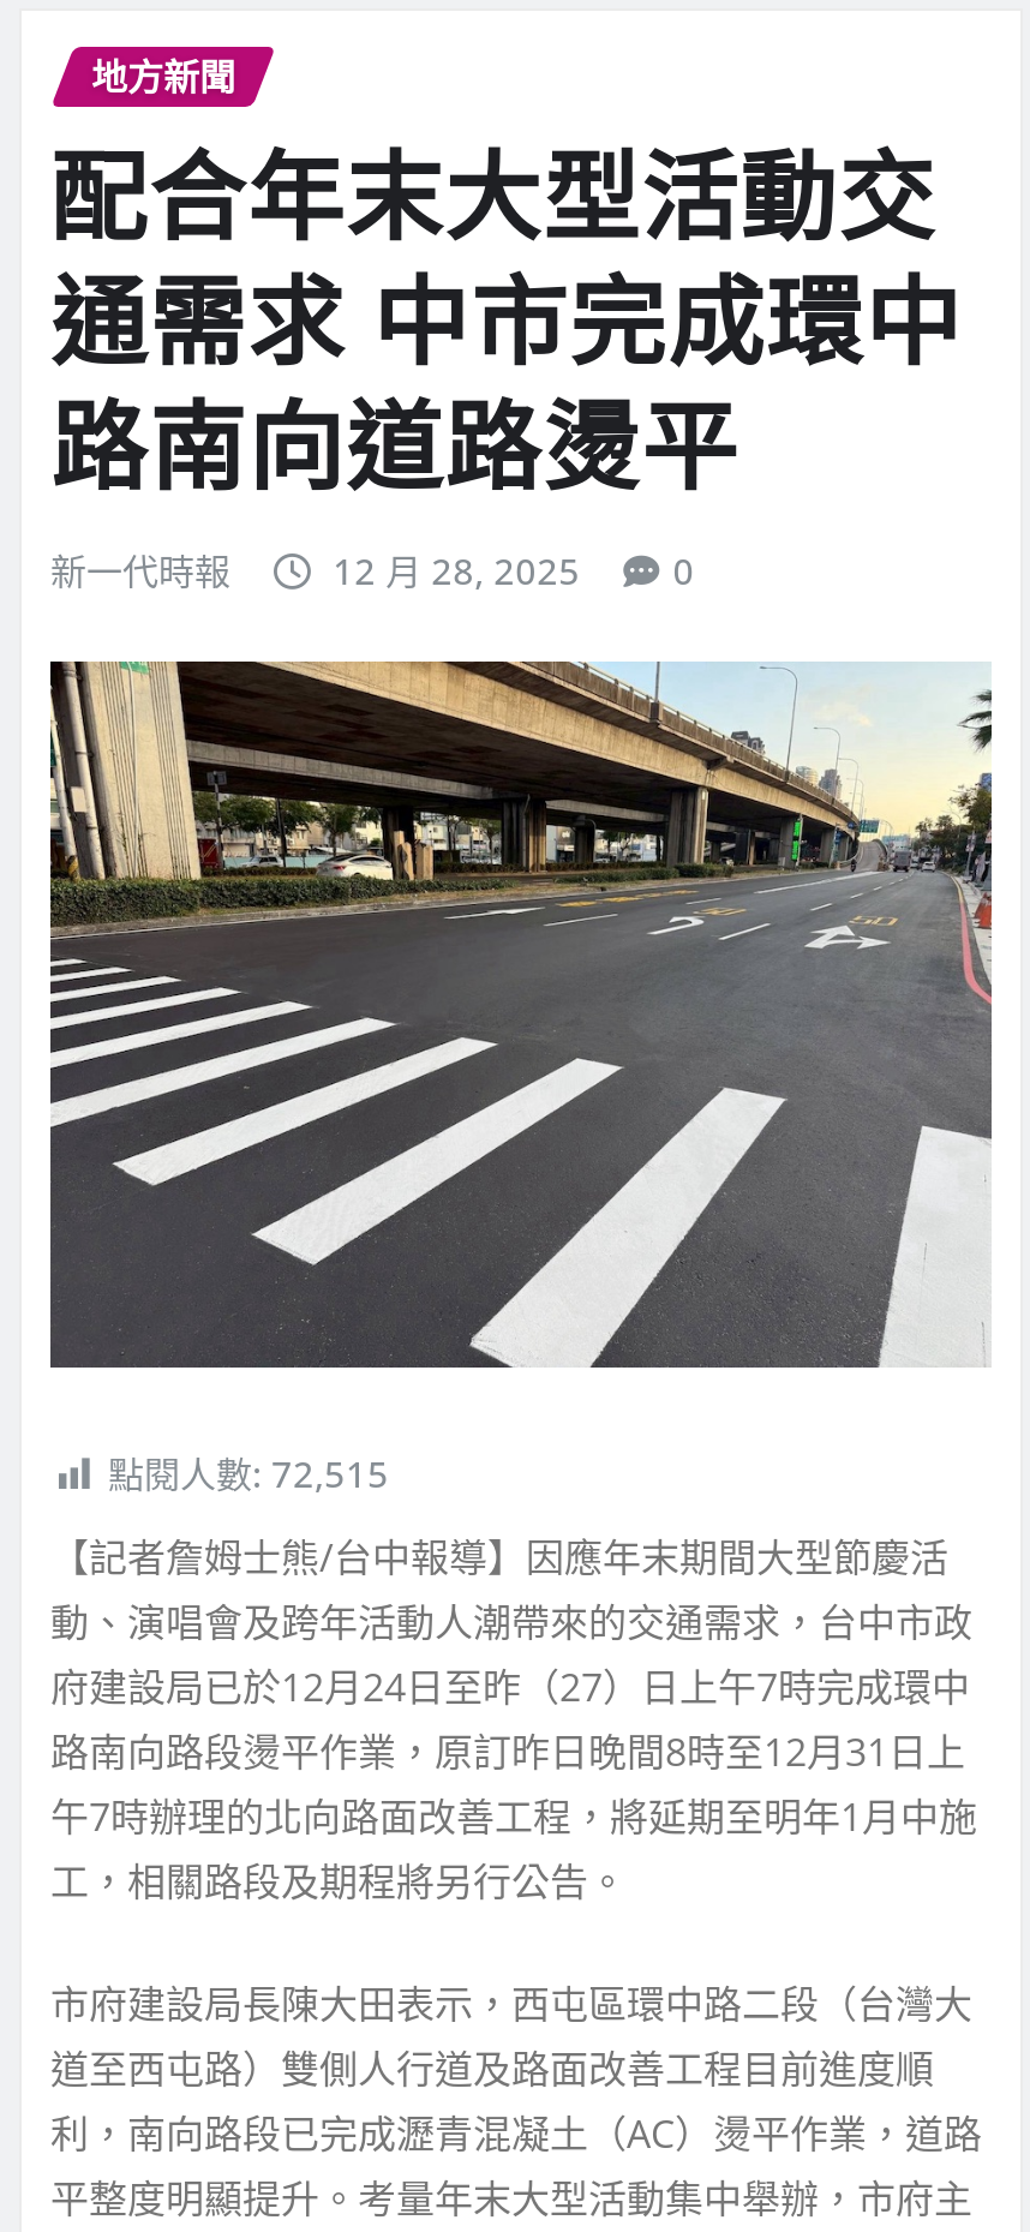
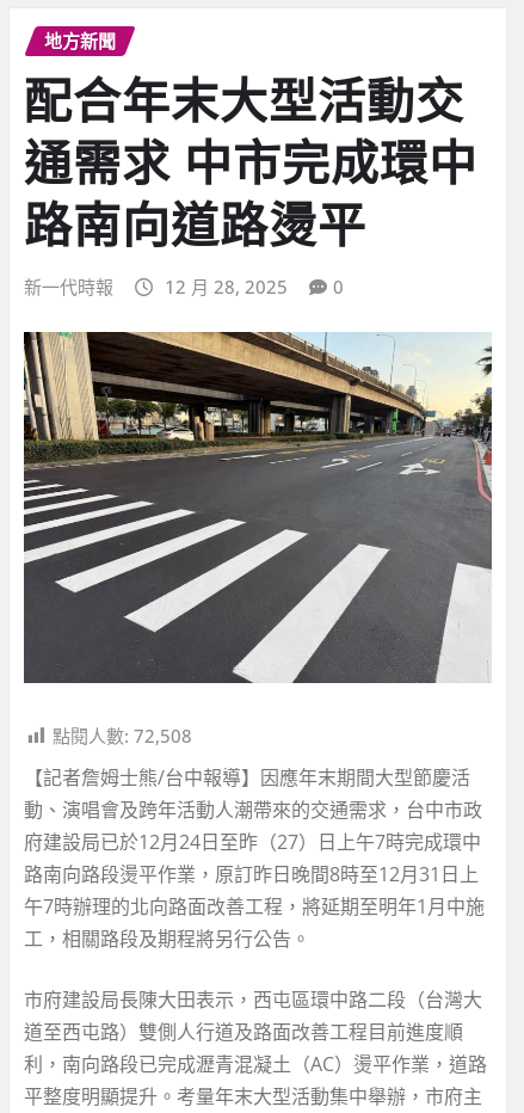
- 點閱人數: 72,515
+ 點閱人數: 72,508
